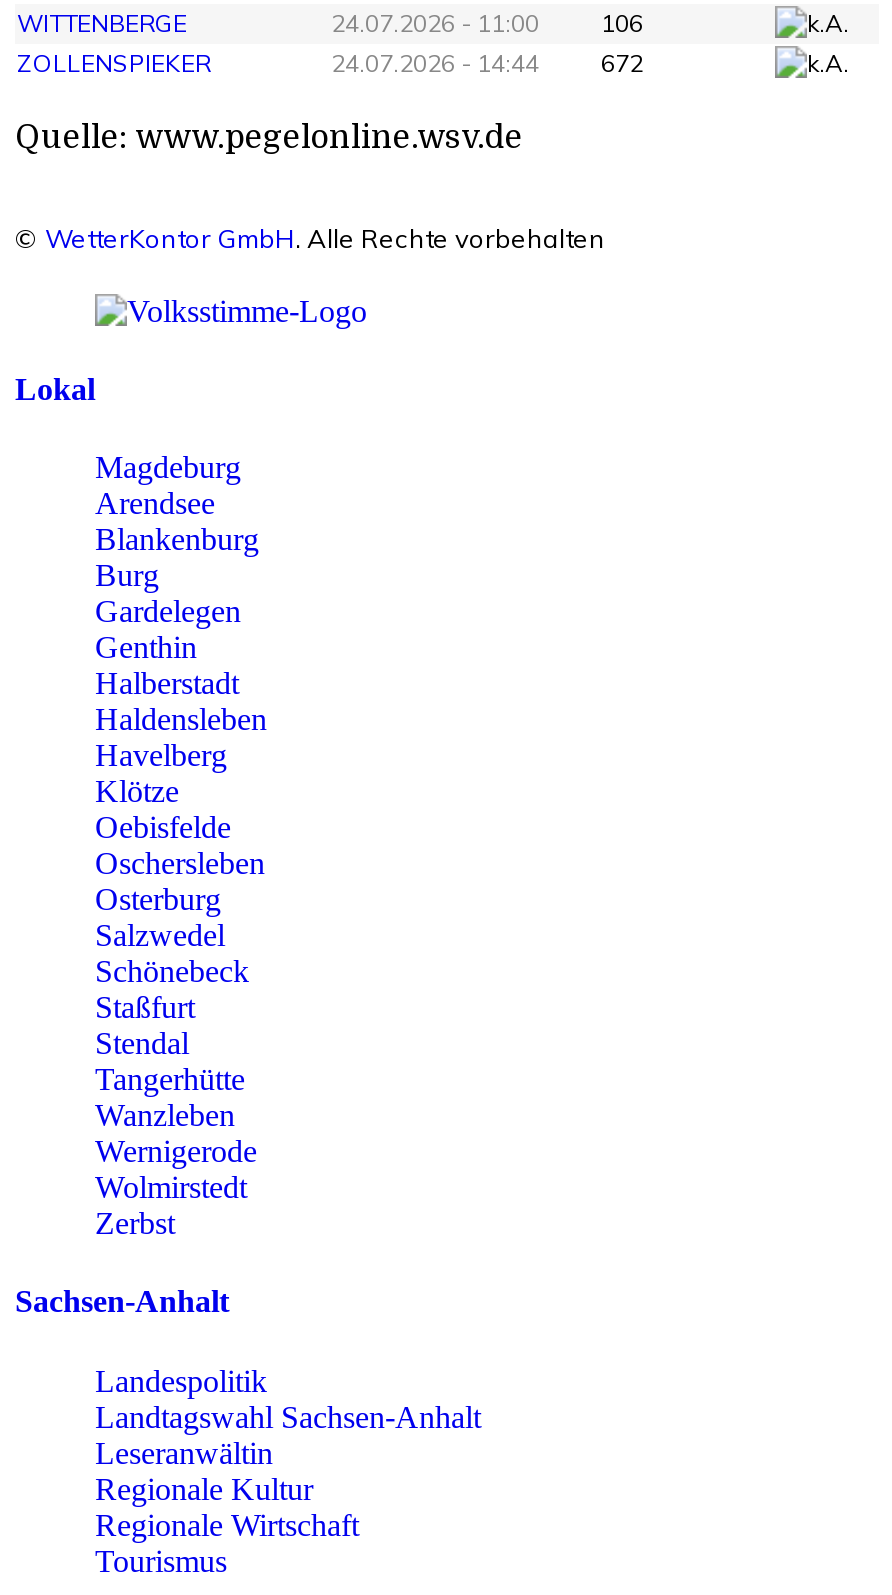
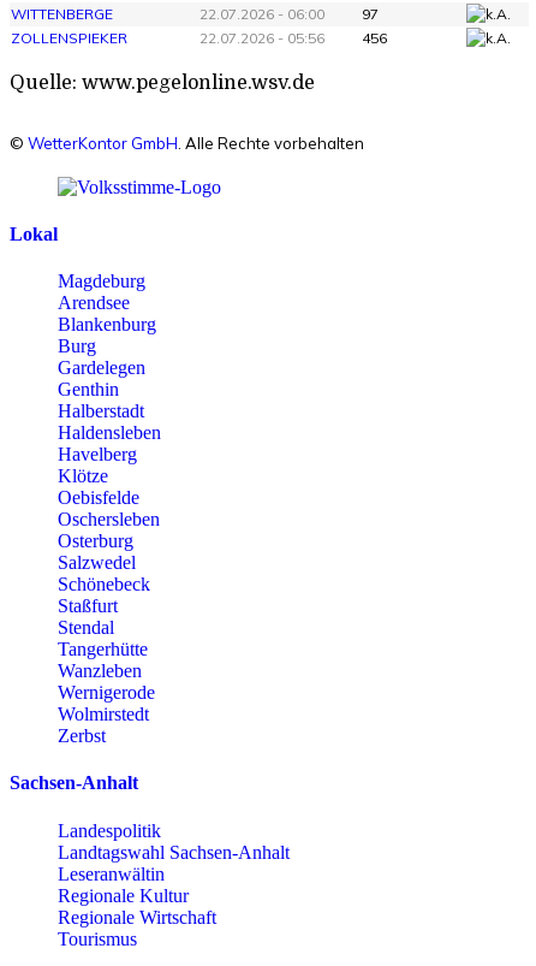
- 24.07.2026 - 11:00
+ 22.07.2026 - 06:00

- 106
+ 97

- 24.07.2026 - 14:44
+ 22.07.2026 - 05:56

- 672
+ 456
